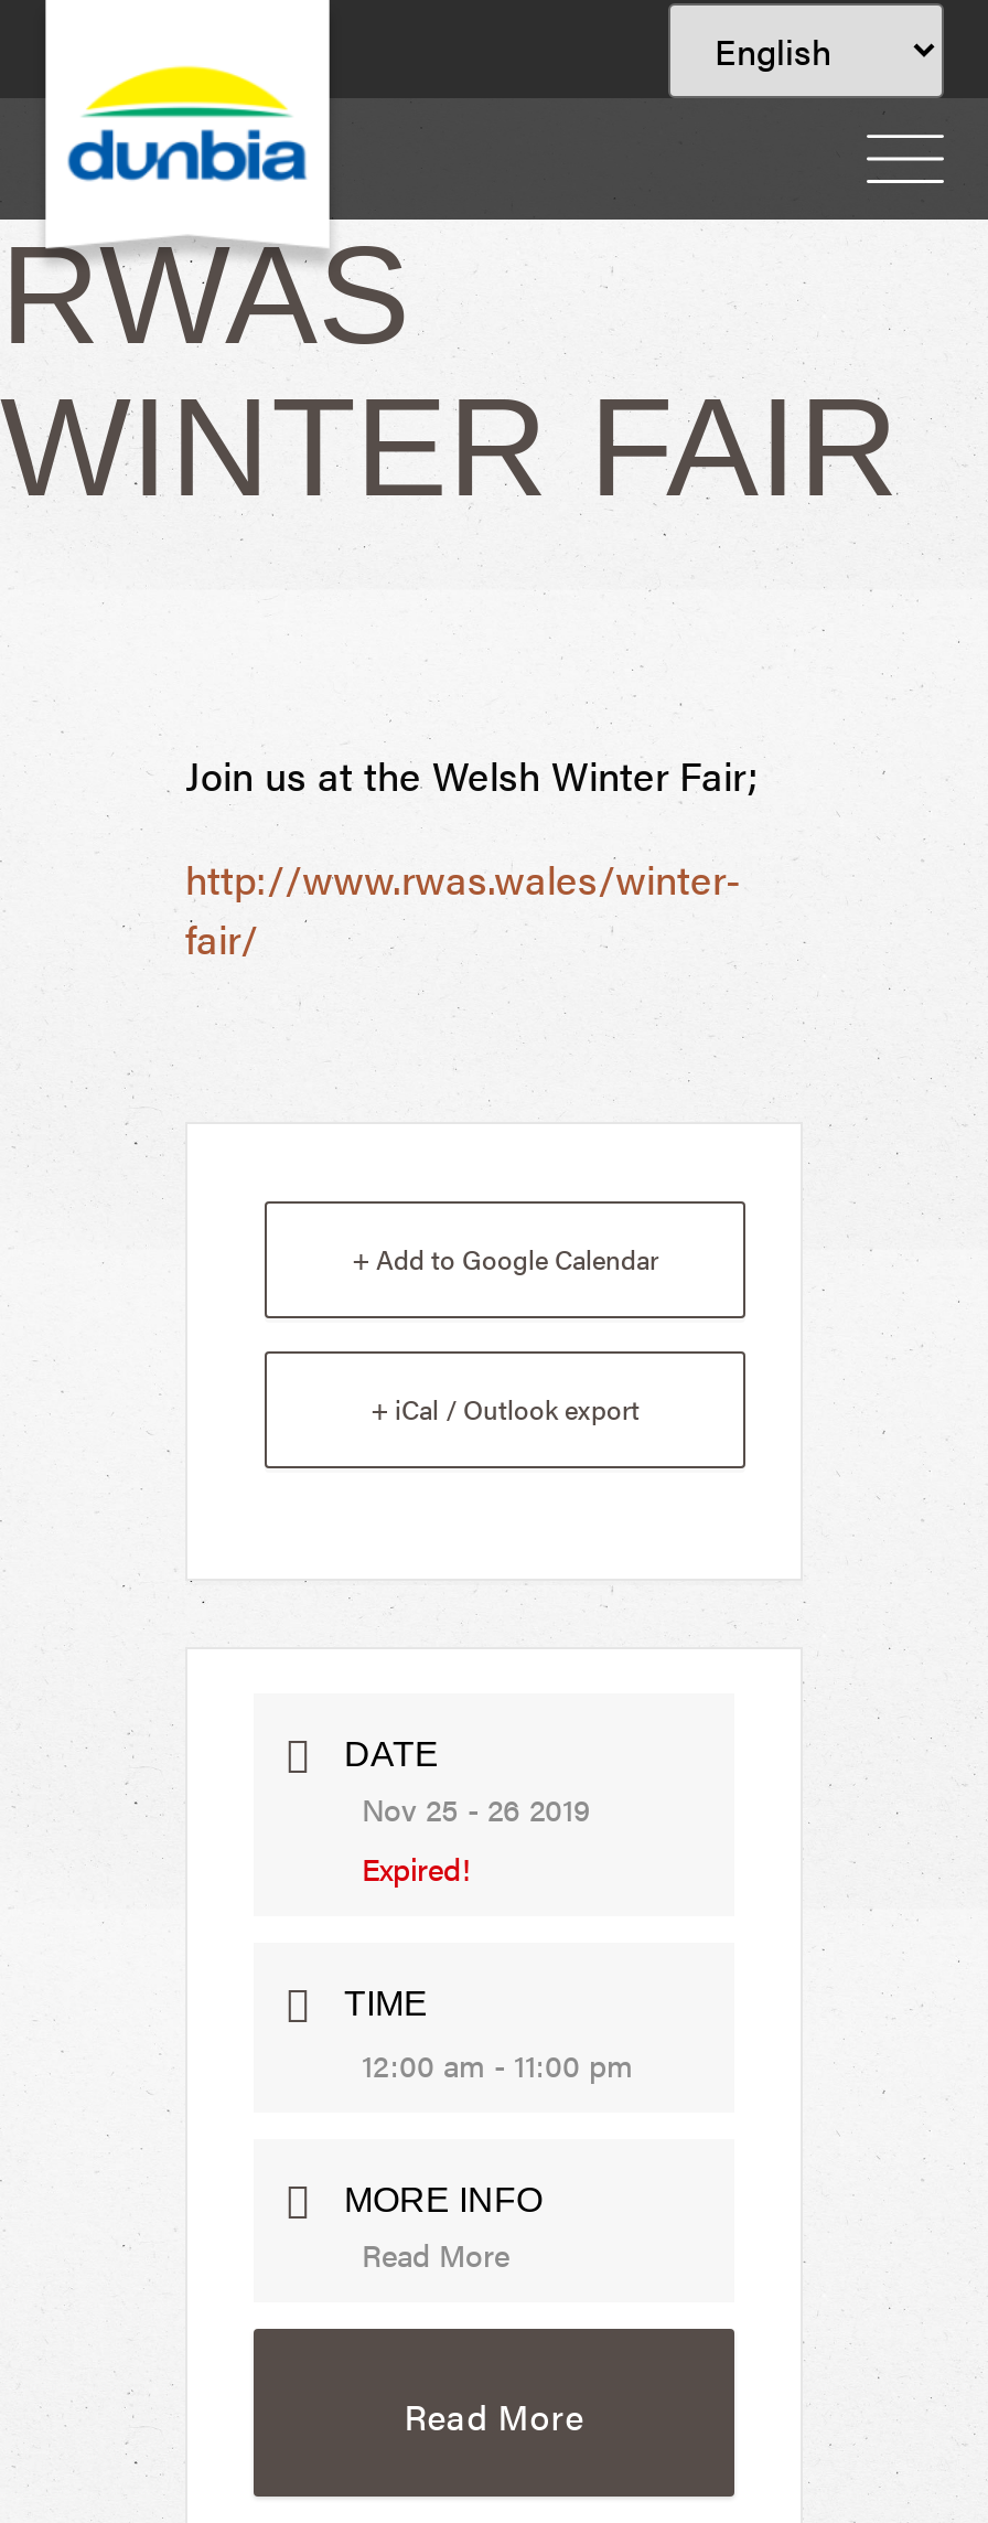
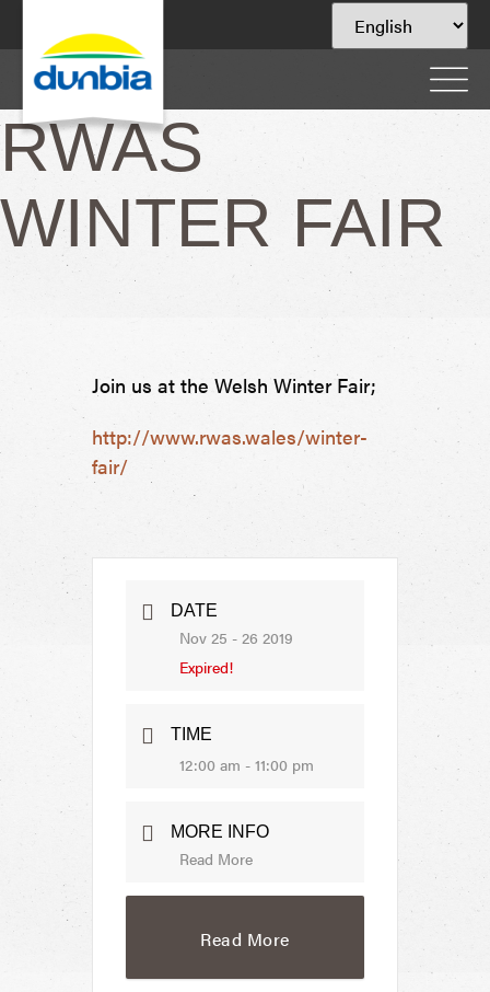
- + Add to Google Calendar

- + iCal / Outlook export
